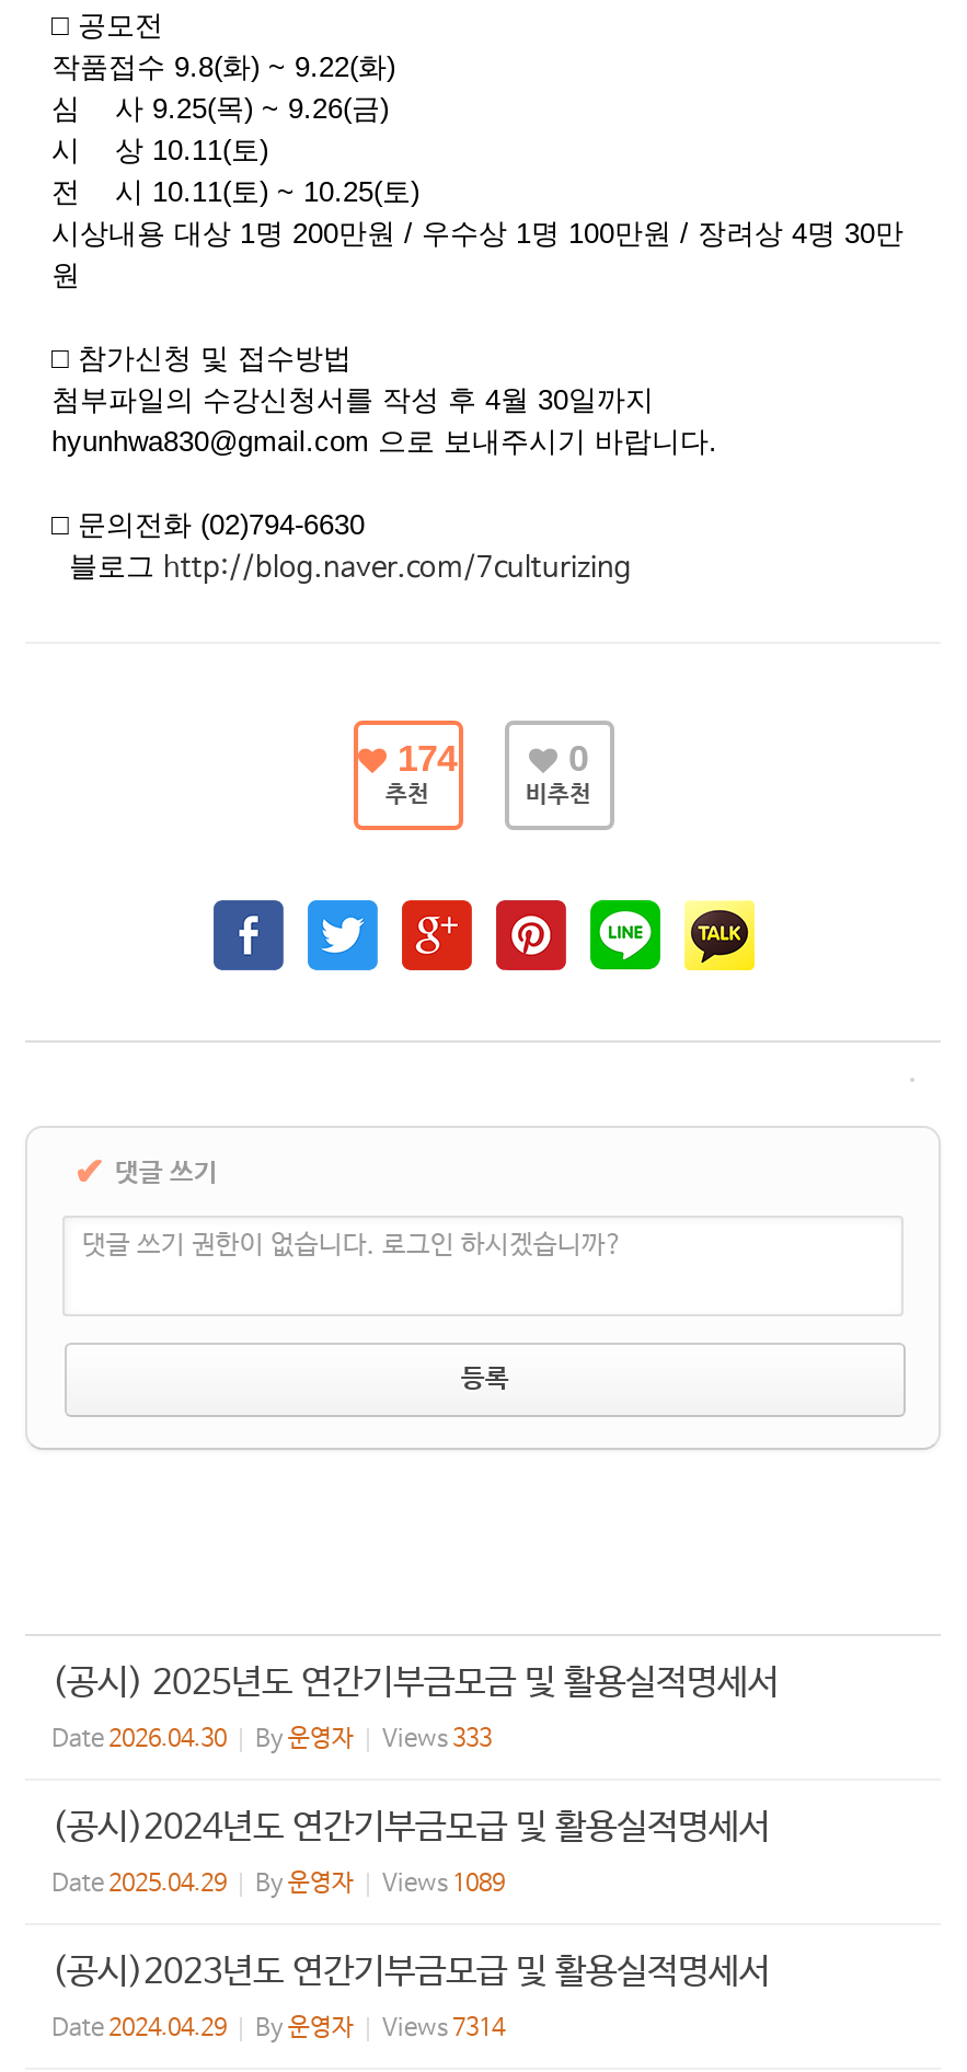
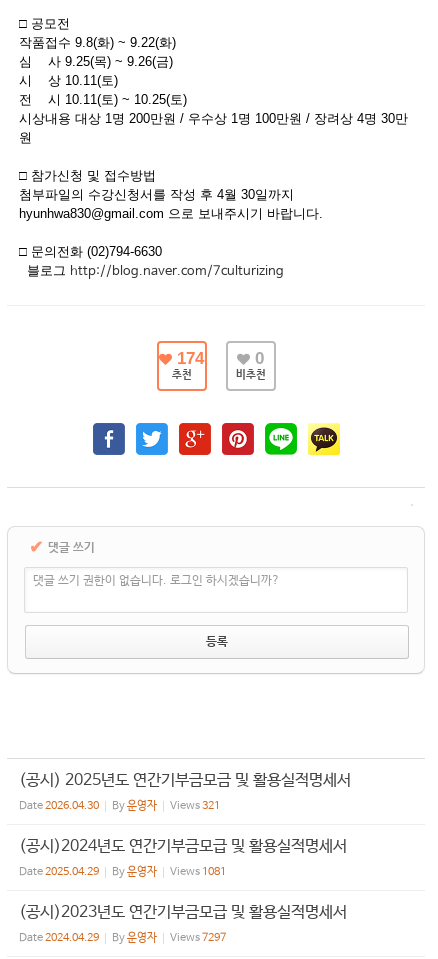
- Date 2026.04.30 By 운영자 Views 333
+ Date 2026.04.30 By 운영자 Views 321

- Date 2025.04.29 By 운영자 Views 1089
+ Date 2025.04.29 By 운영자 Views 1081

- Date 2024.04.29 By 운영자 Views 7314
+ Date 2024.04.29 By 운영자 Views 7297
